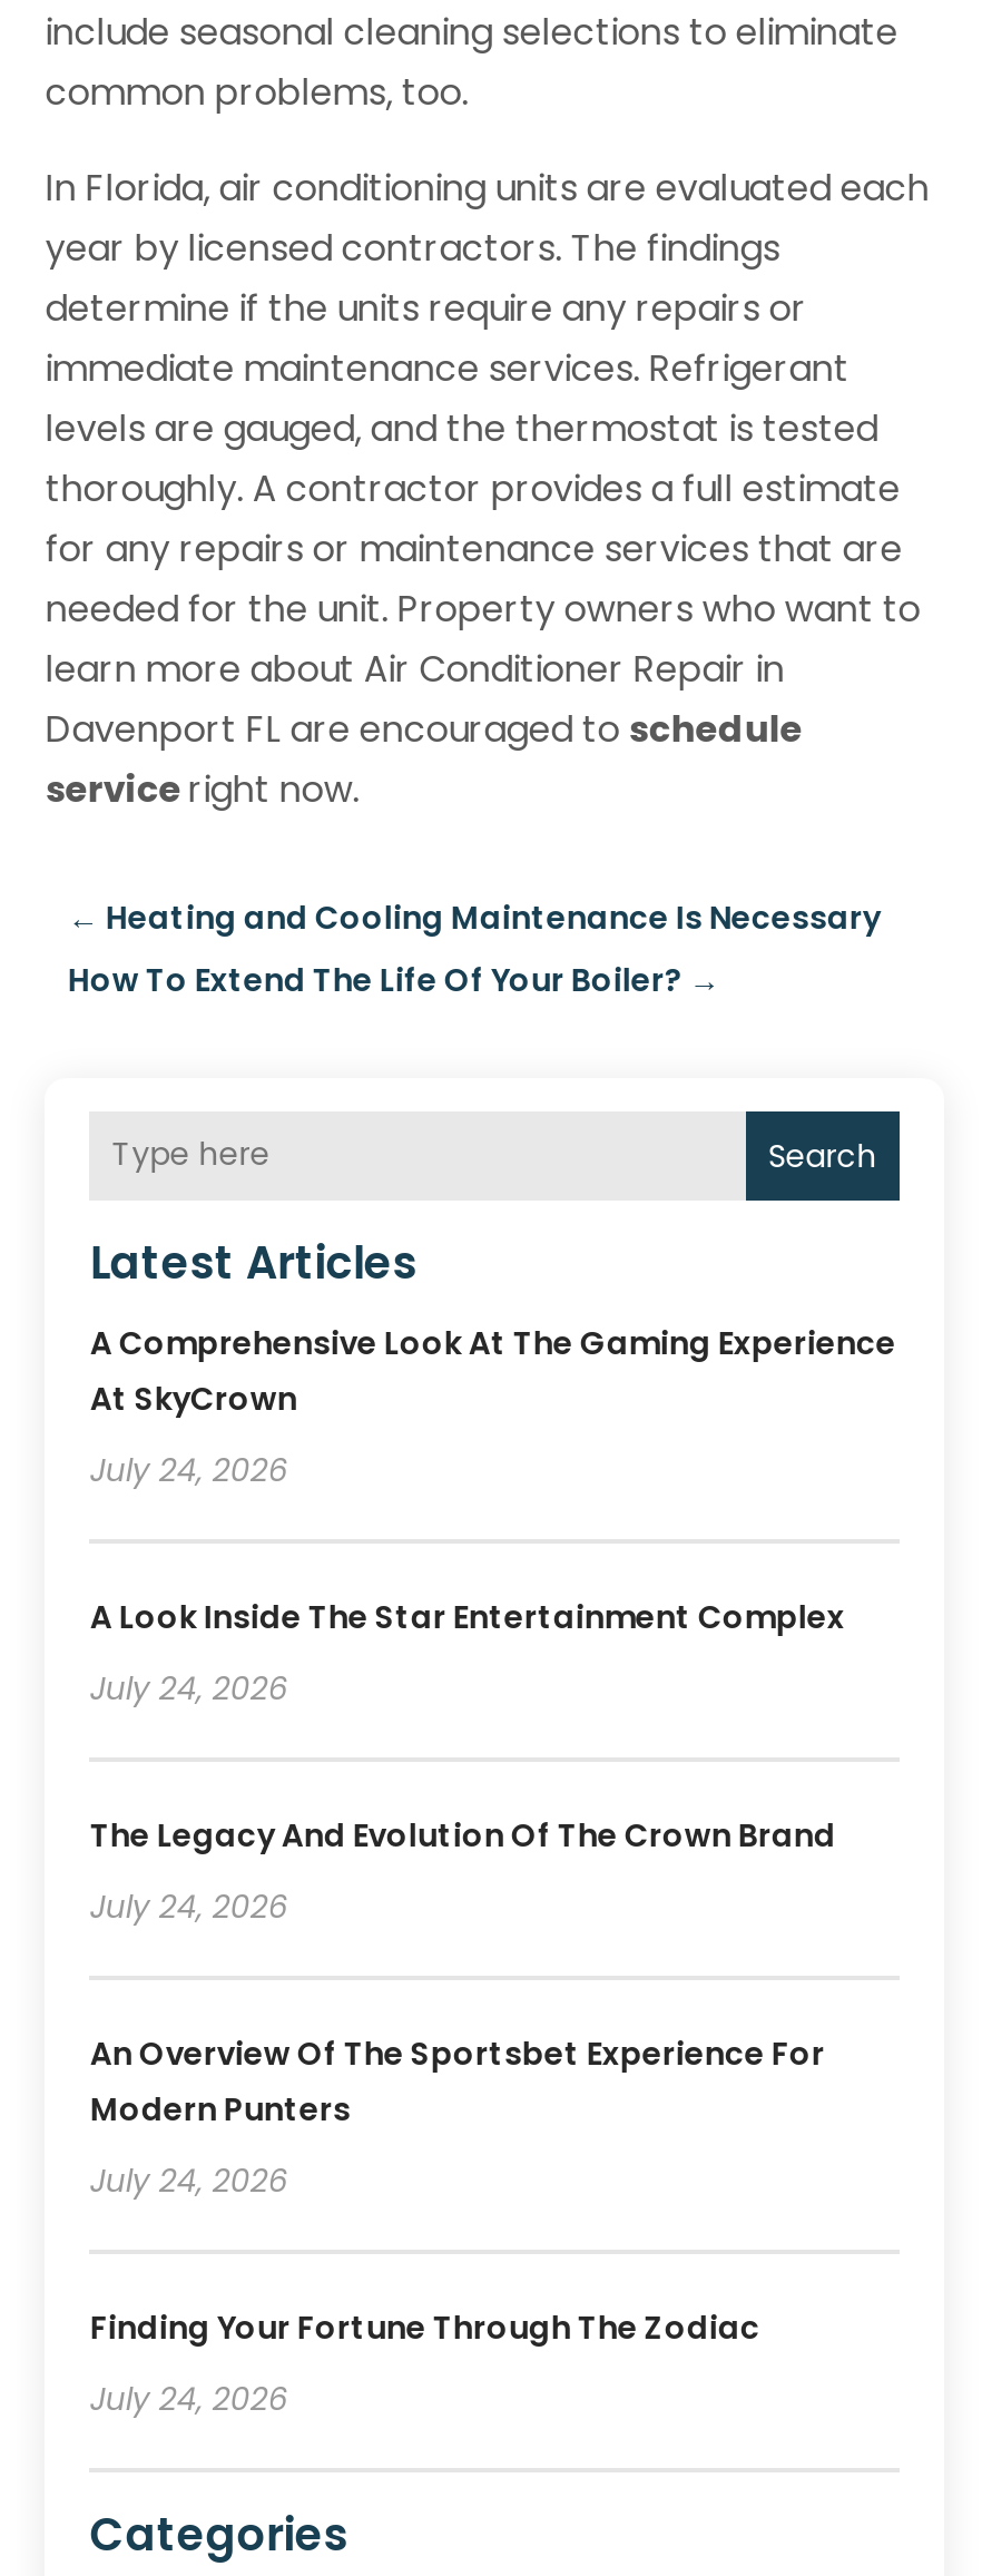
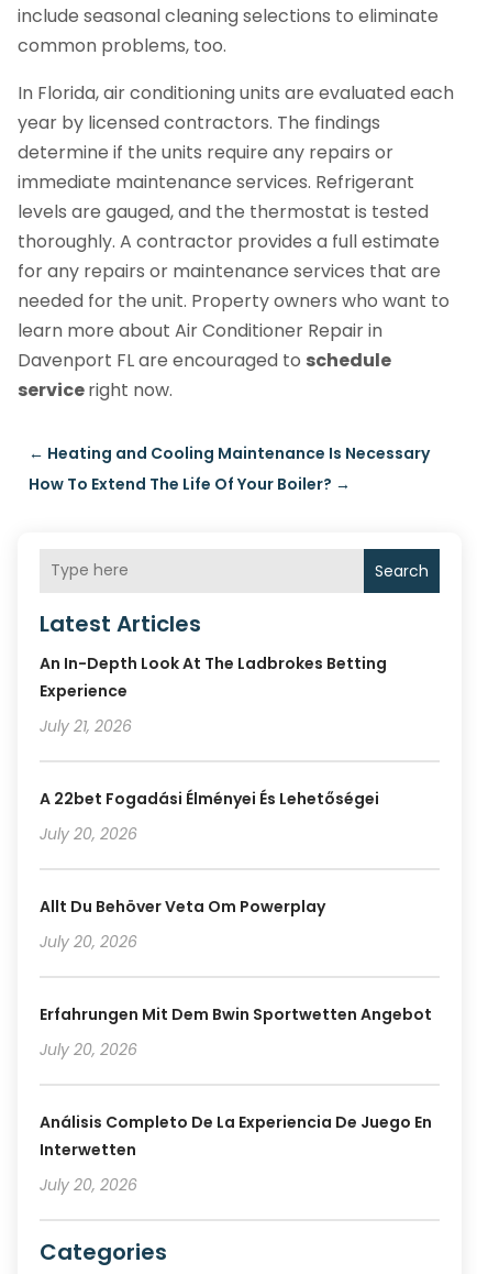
- A Comprehensive Look At The Gaming Experience
- At SkyCrown
+ An In-Depth Look At The Ladbrokes Betting
+ Experience

- July 24, 2026
+ July 21, 2026

- A Look Inside The Star Entertainment Complex
+ A 22bet Fogadási Élményei És Lehetőségei

- July 24, 2026
+ July 20, 2026

- The Legacy And Evolution Of The Crown Brand
+ Allt Du Behöver Veta Om Powerplay

- July 24, 2026
+ July 20, 2026

- An Overview Of The Sportsbet Experience For
- Modern Punters
+ Erfahrungen Mit Dem Bwin Sportwetten Angebot

- July 24, 2026
+ July 20, 2026

- Finding Your Fortune Through The Zodiac
+ Análisis Completo De La Experiencia De Juego En
+ Interwetten

- July 24, 2026
+ July 20, 2026
